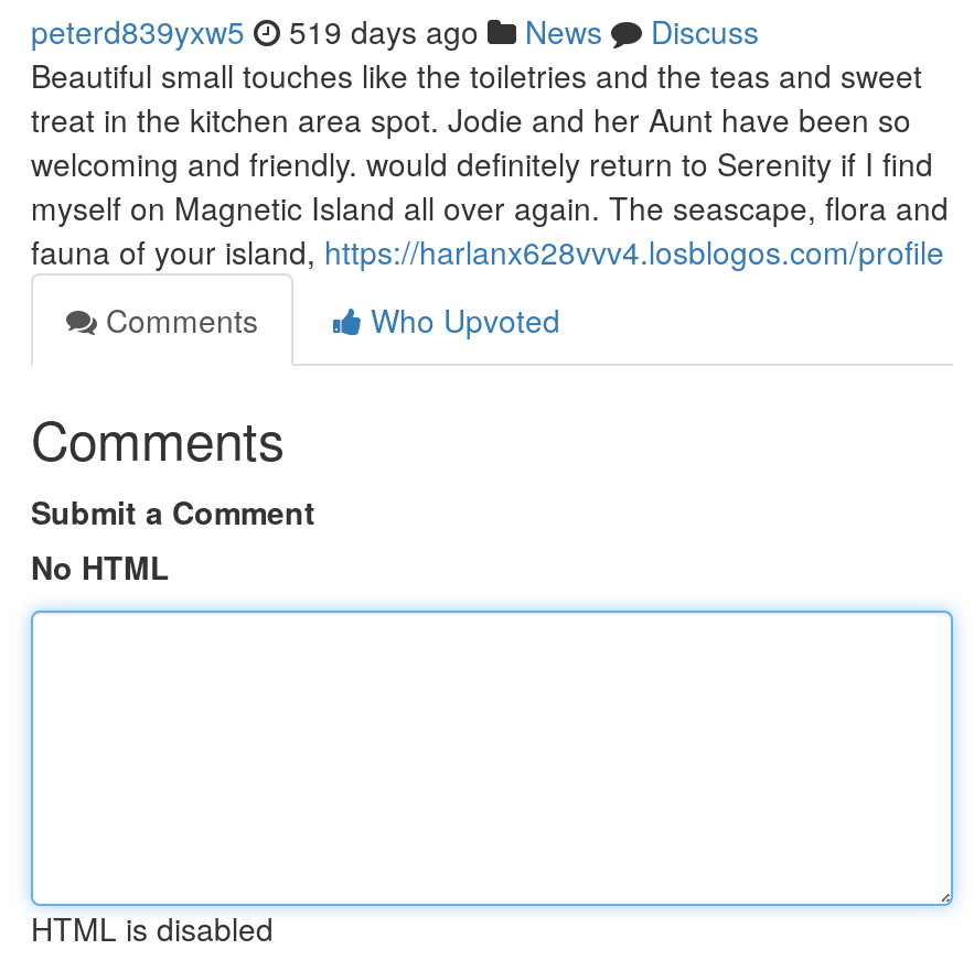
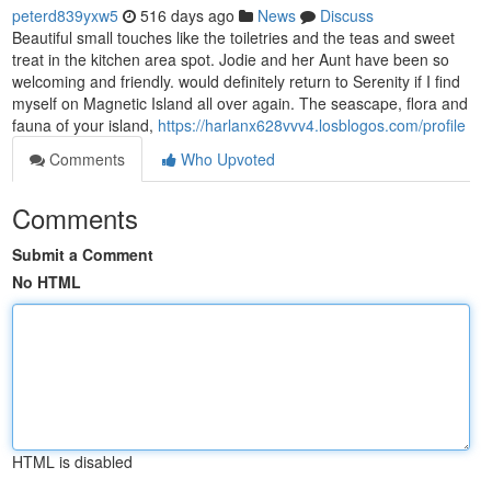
- peterd839yxw5 519 days ago News Discuss
+ peterd839yxw5 516 days ago News Discuss
